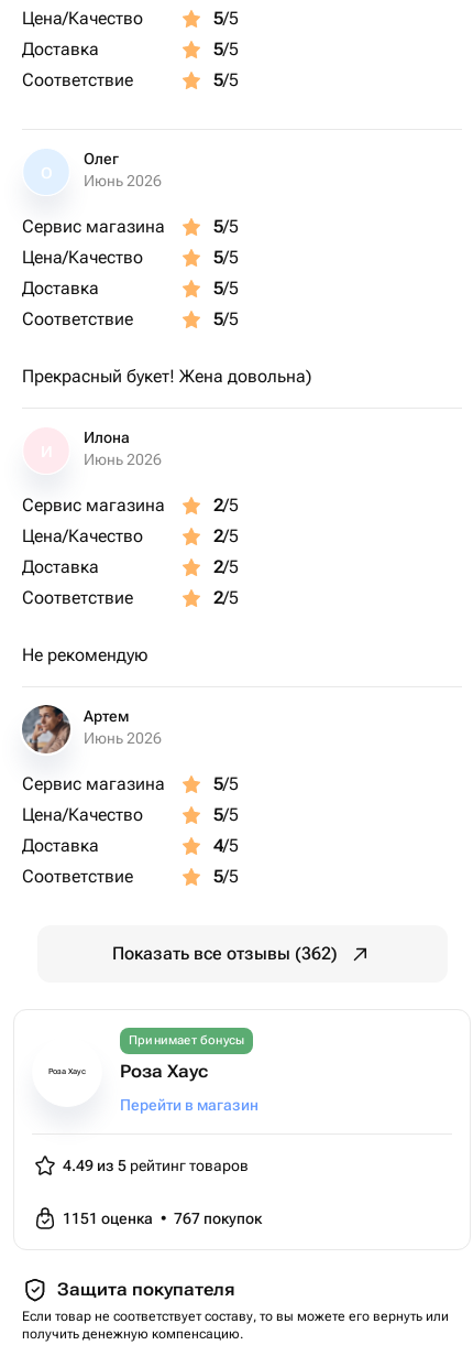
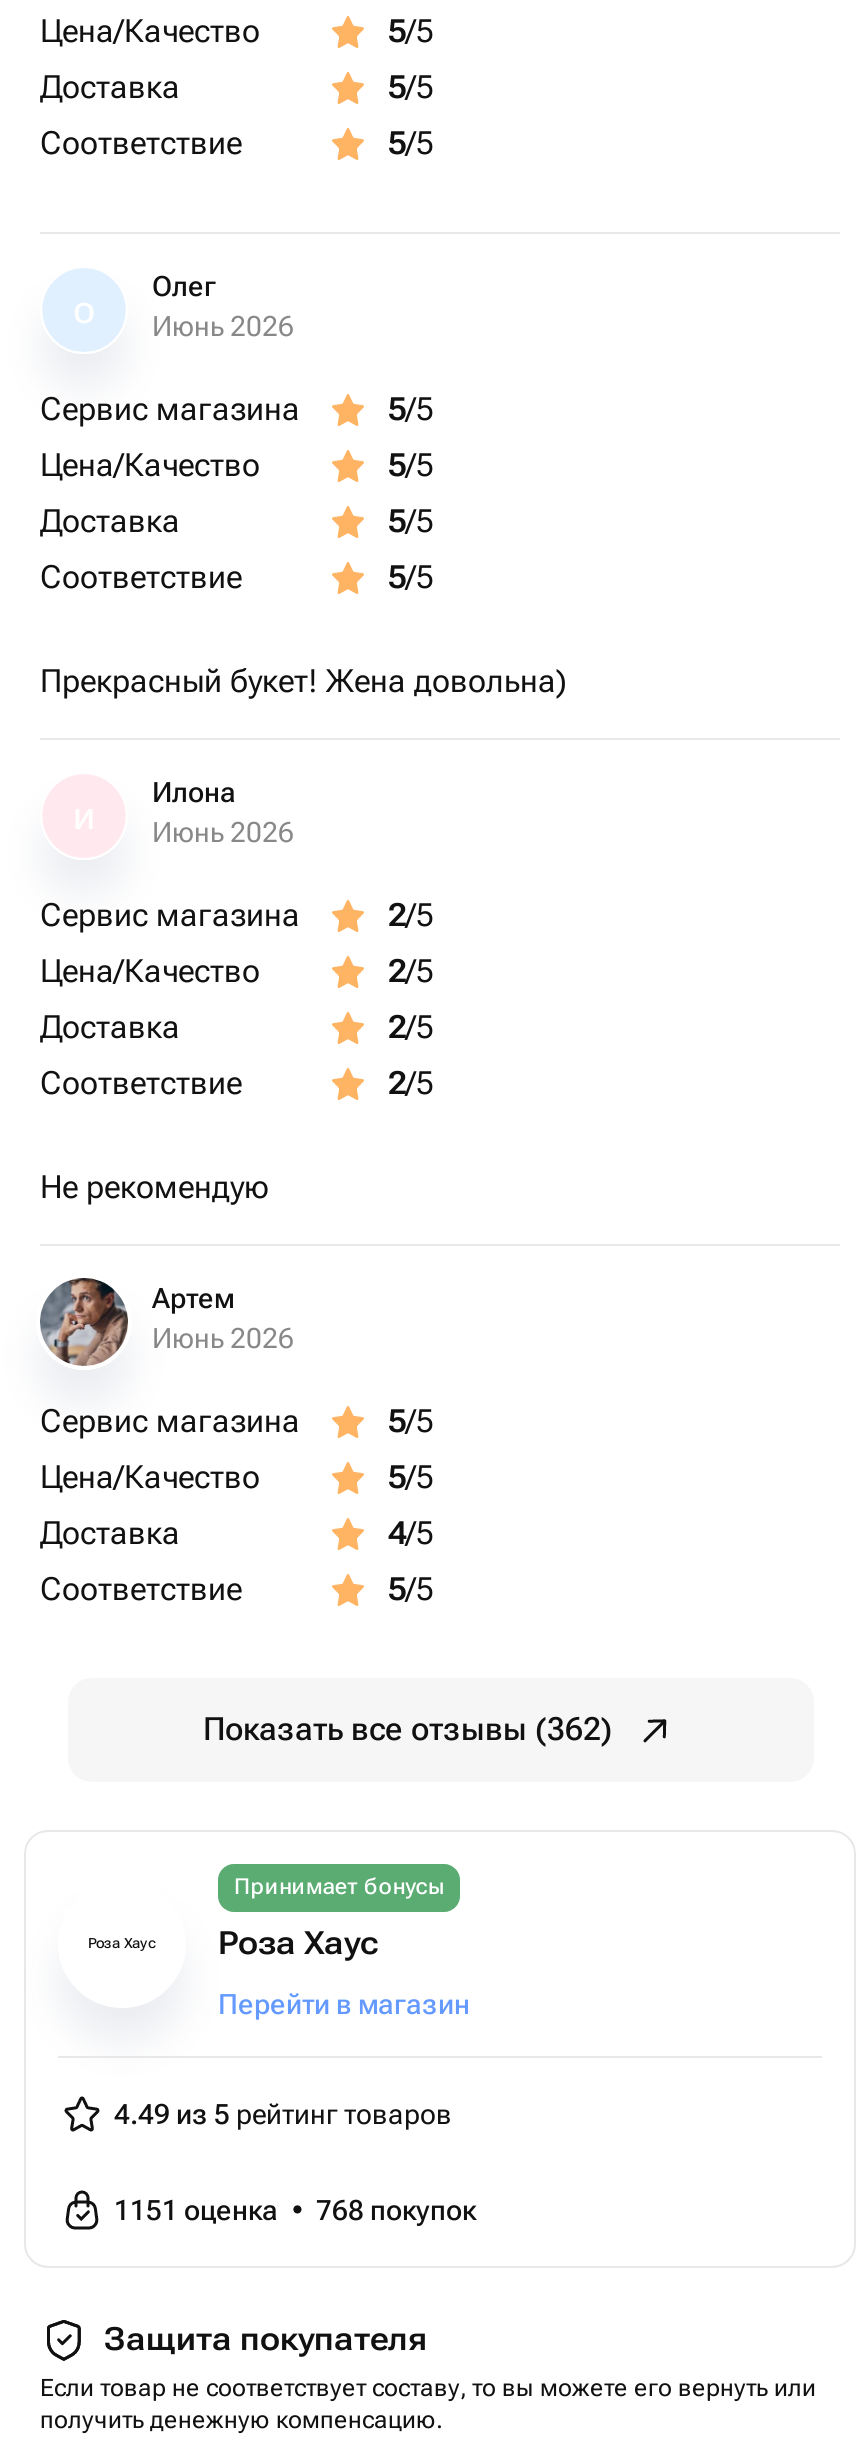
- 1151 оценка • 767 покупок
+ 1151 оценка • 768 покупок
